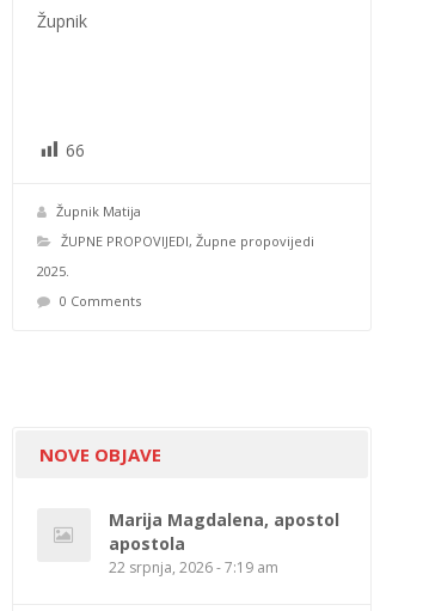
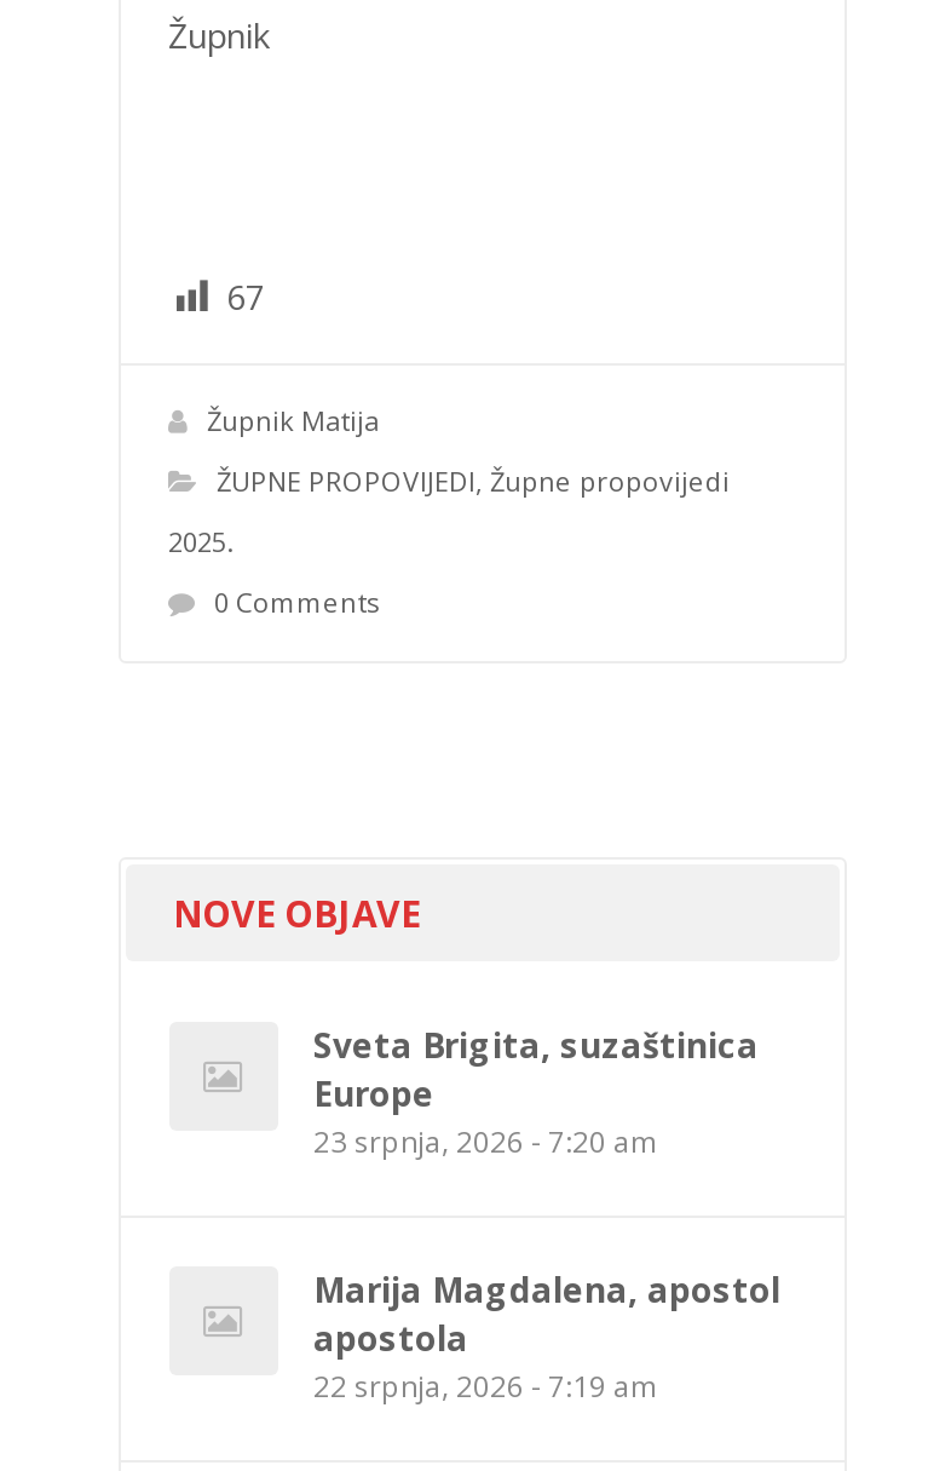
- 66
+ 67

+ Sveta Brigita, suzaštinica
+ Europe
+ 23 srpnja, 2026 - 7:20 am
